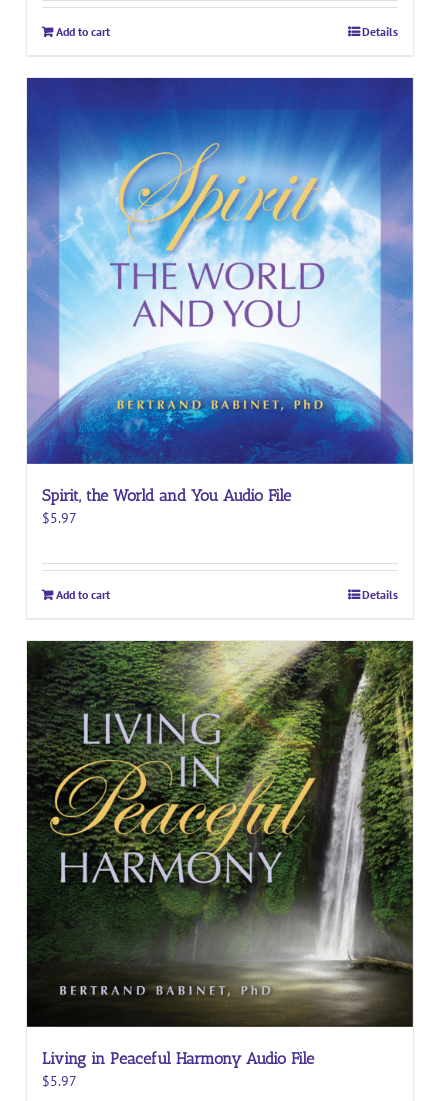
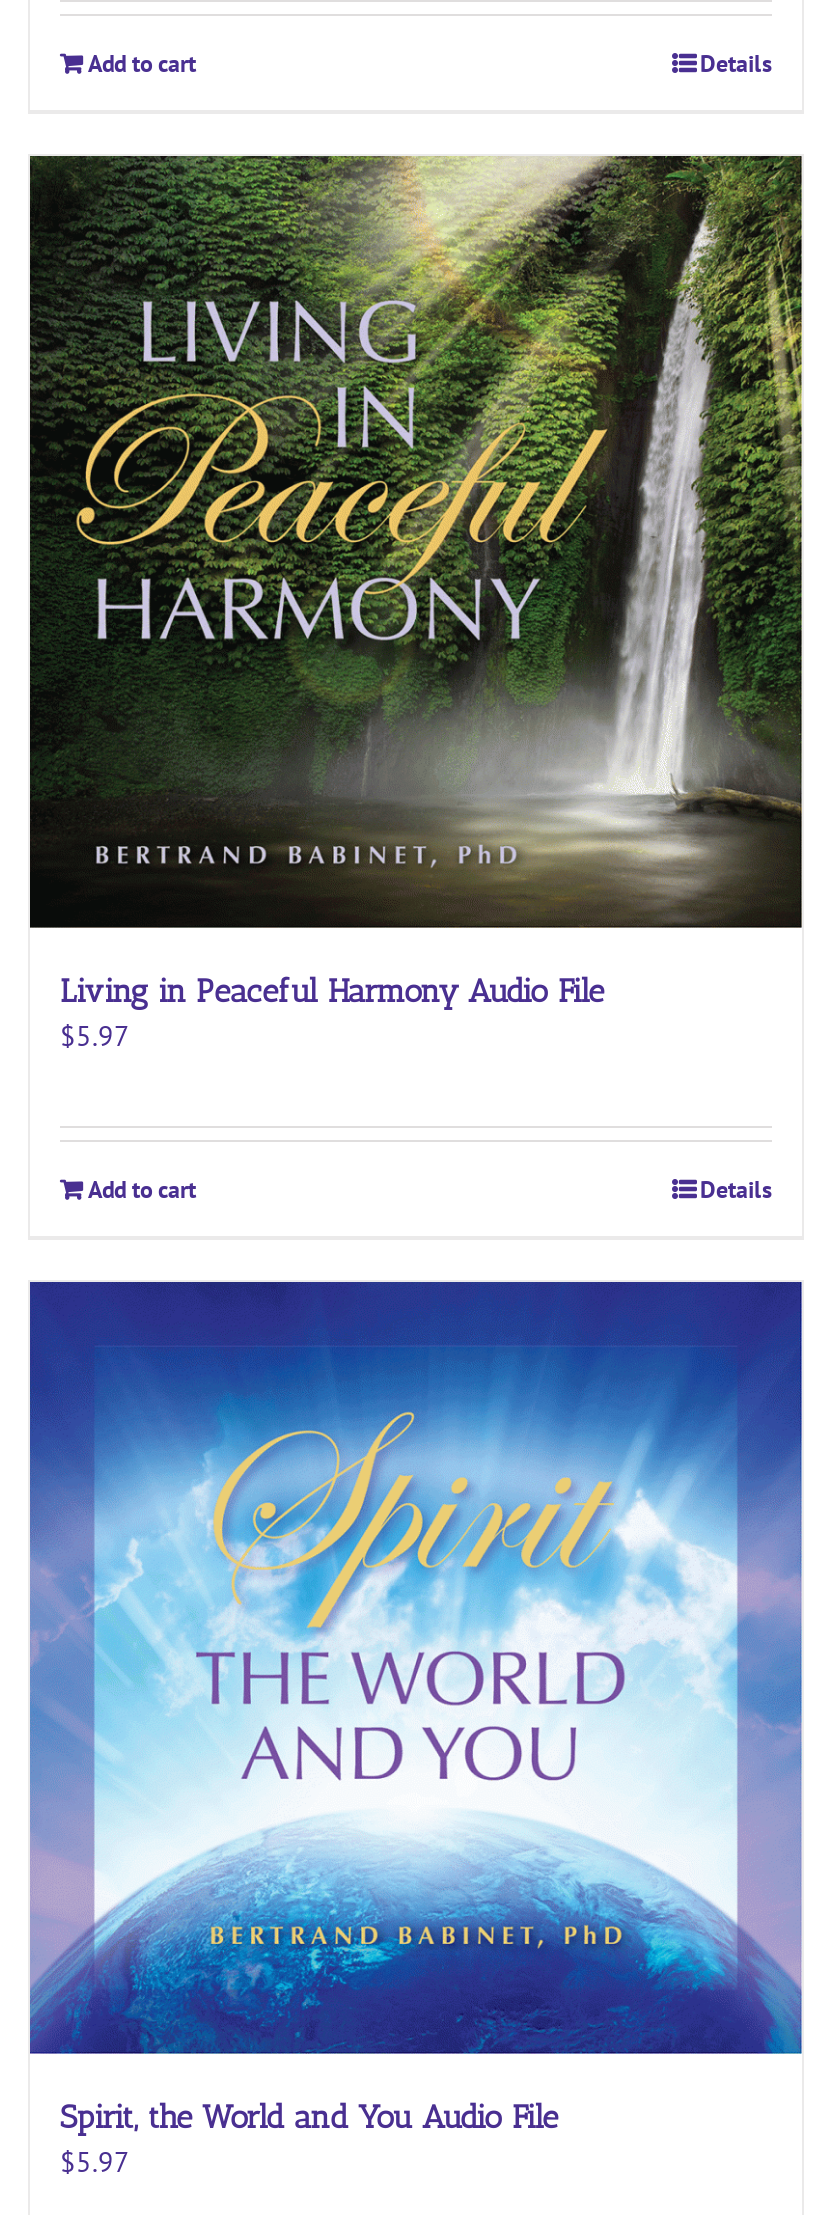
moved down: [image] | Spirit, the World and You Audio File

moved up: [image] | Living in Peaceful Harmony Audio File
